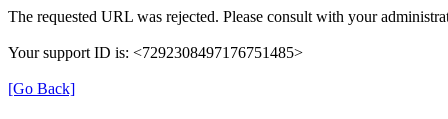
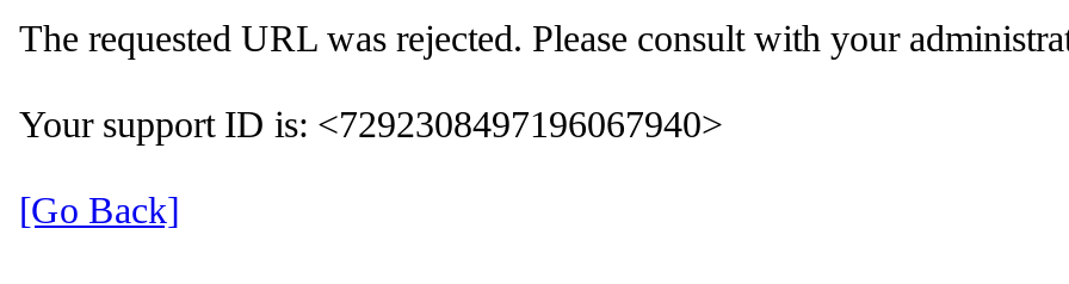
- Your support ID is: <7292308497176751485>
+ Your support ID is: <7292308497196067940>
